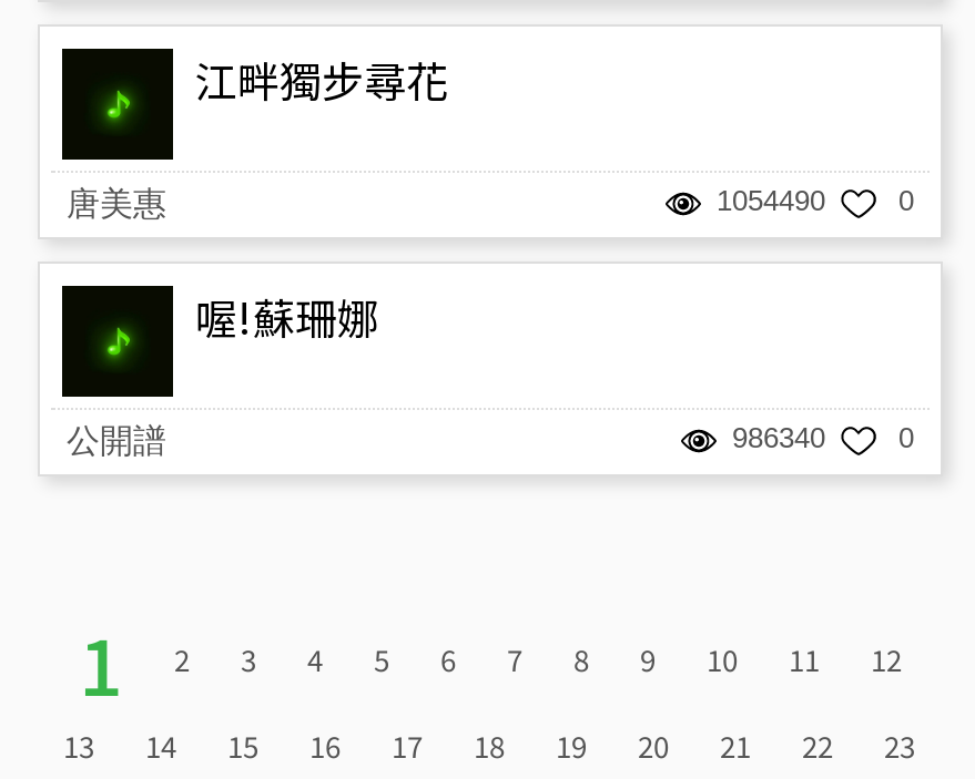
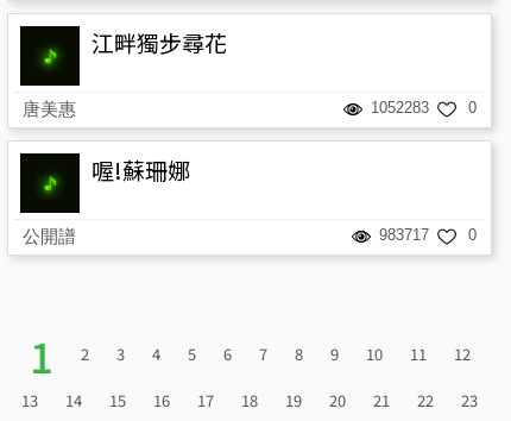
- 1054490
+ 1052283

- 986340
+ 983717
